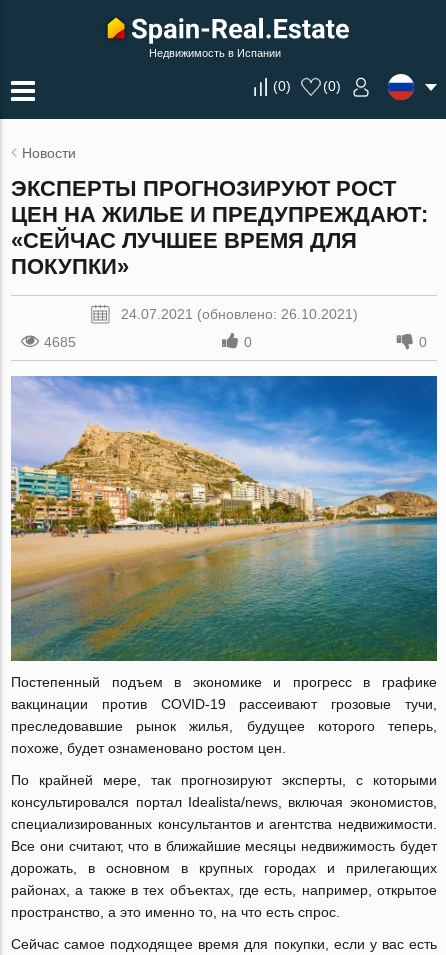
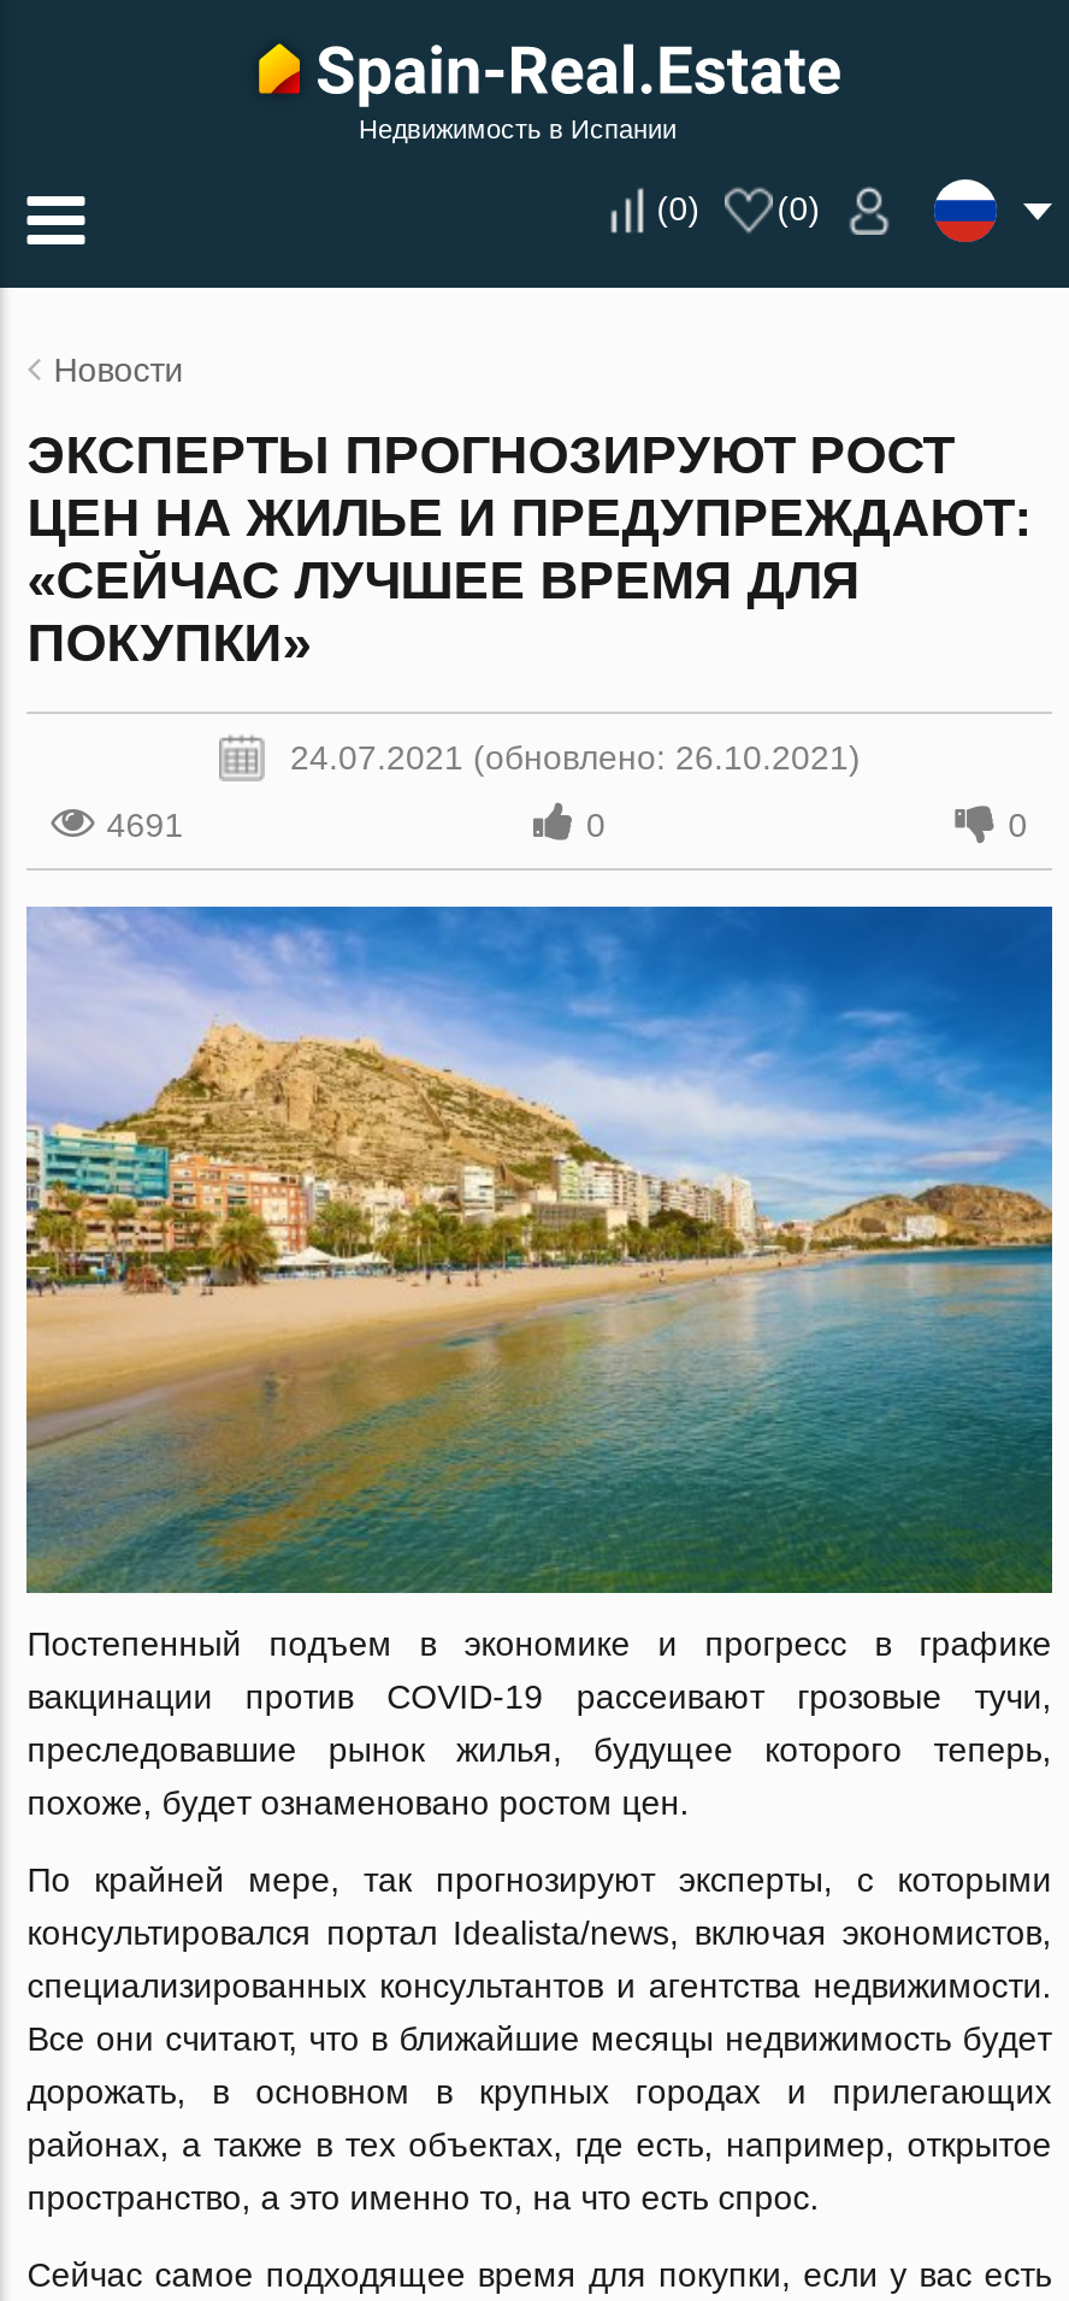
- 4685
+ 4691
